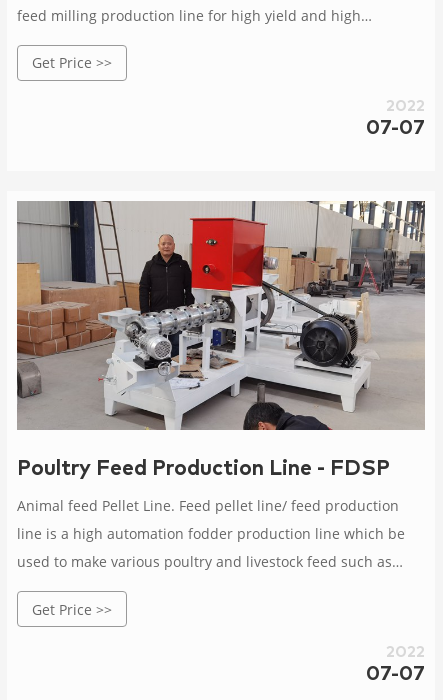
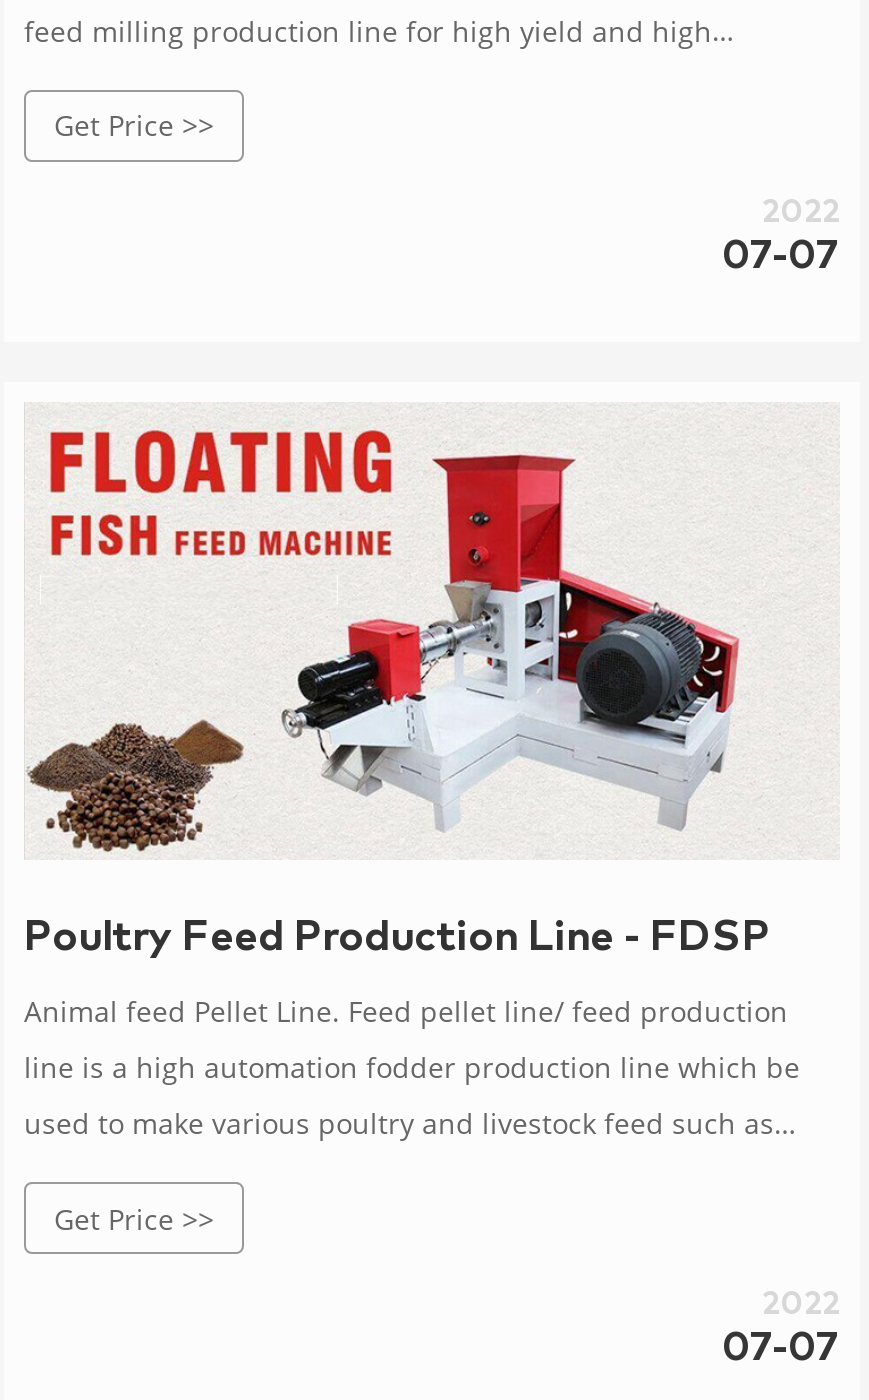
- [image]
+ [image]
